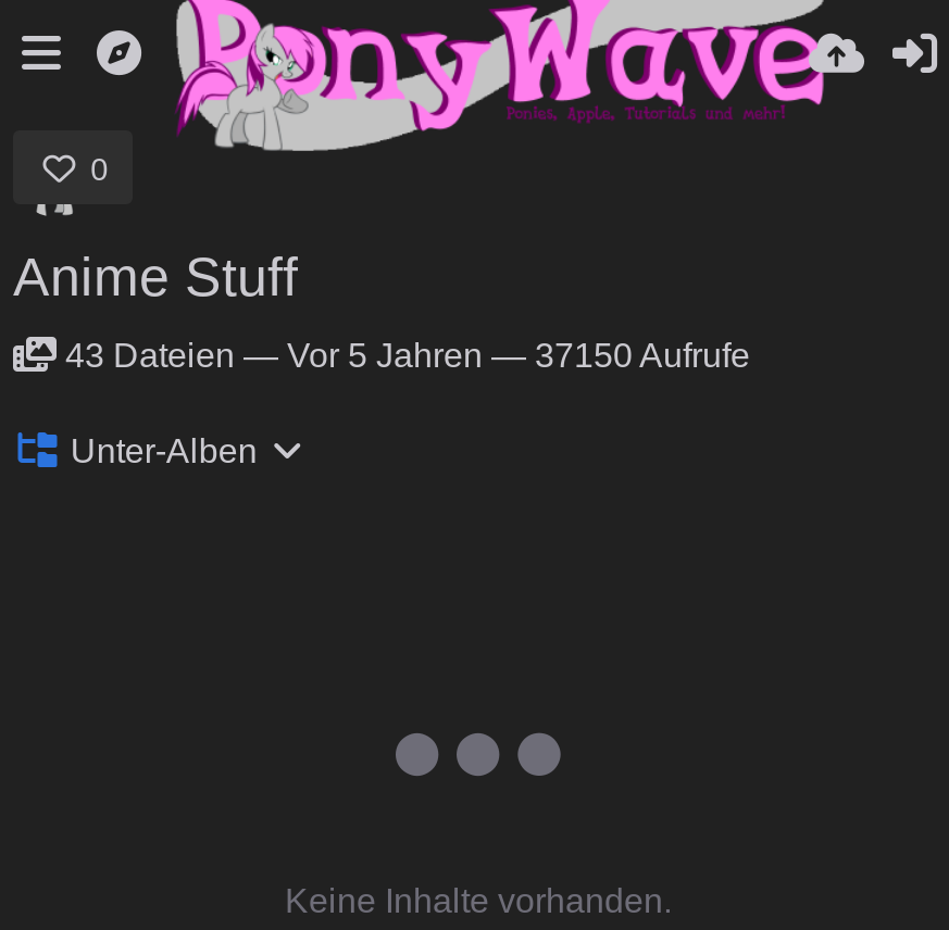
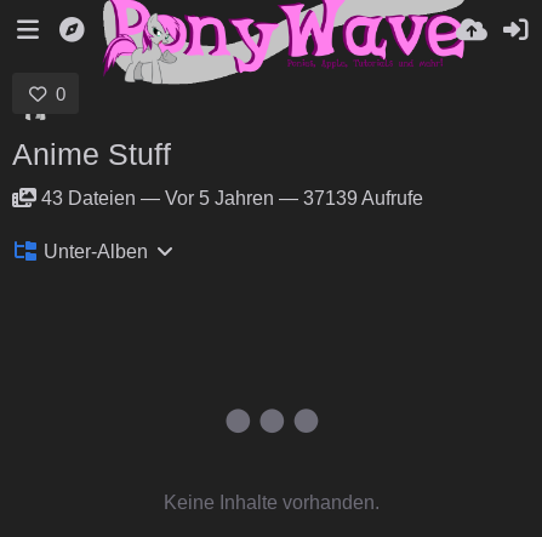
- 43 Dateien — Vor 5 Jahren — 37150 Aufrufe
+ 43 Dateien — Vor 5 Jahren — 37139 Aufrufe
